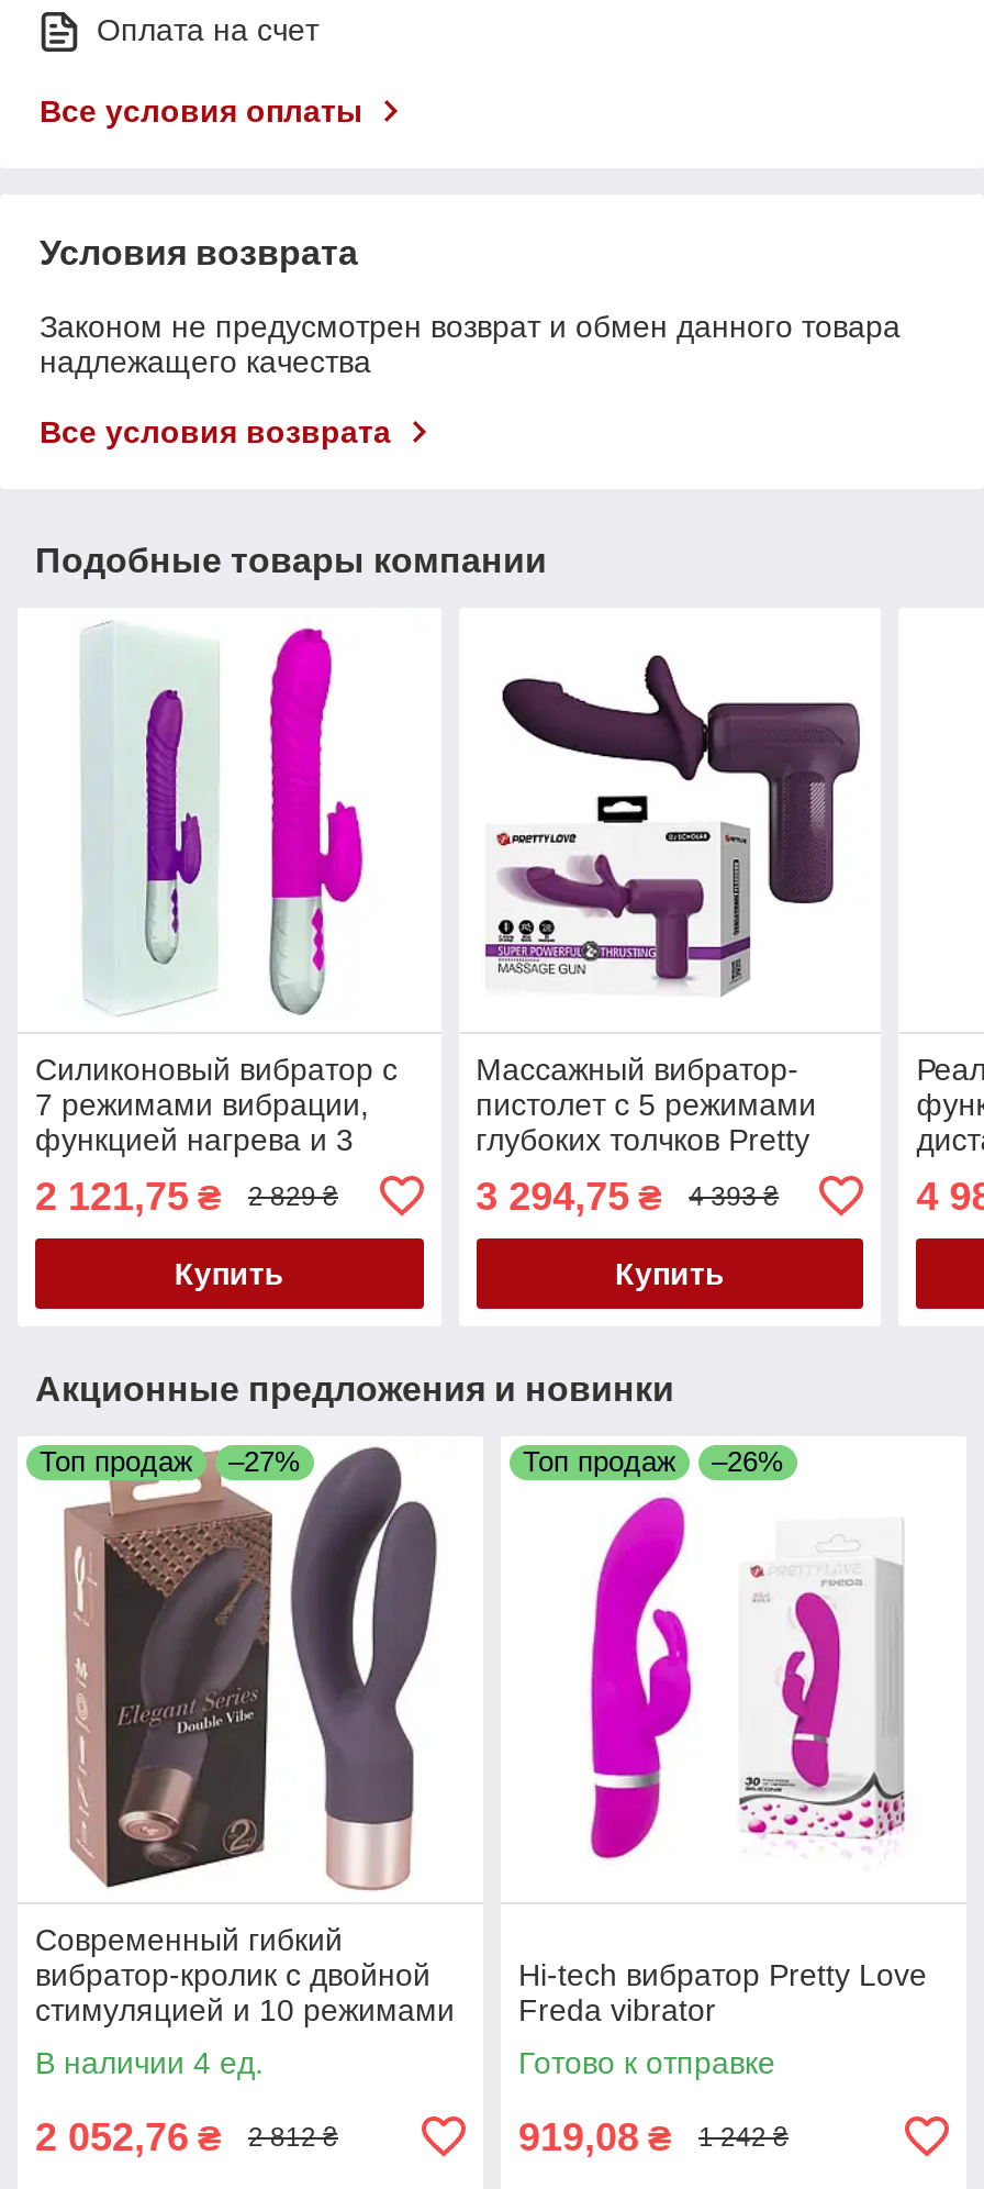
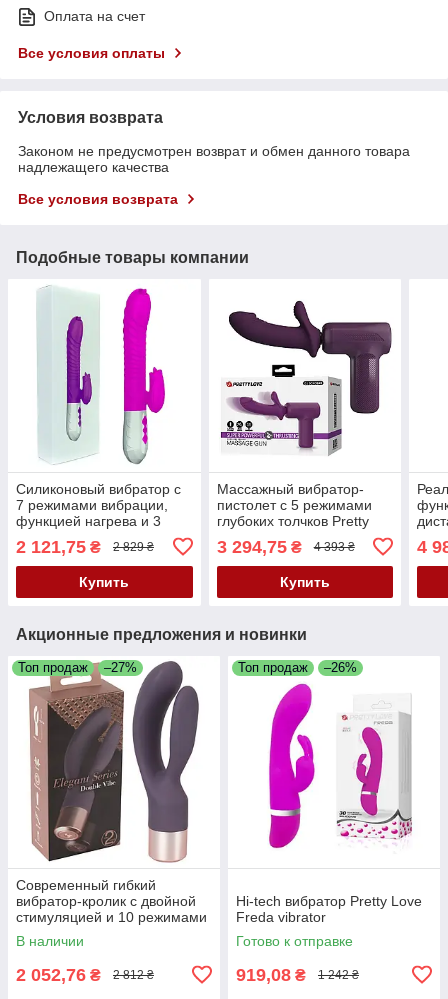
- В наличии 4 ед.
+ В наличии
